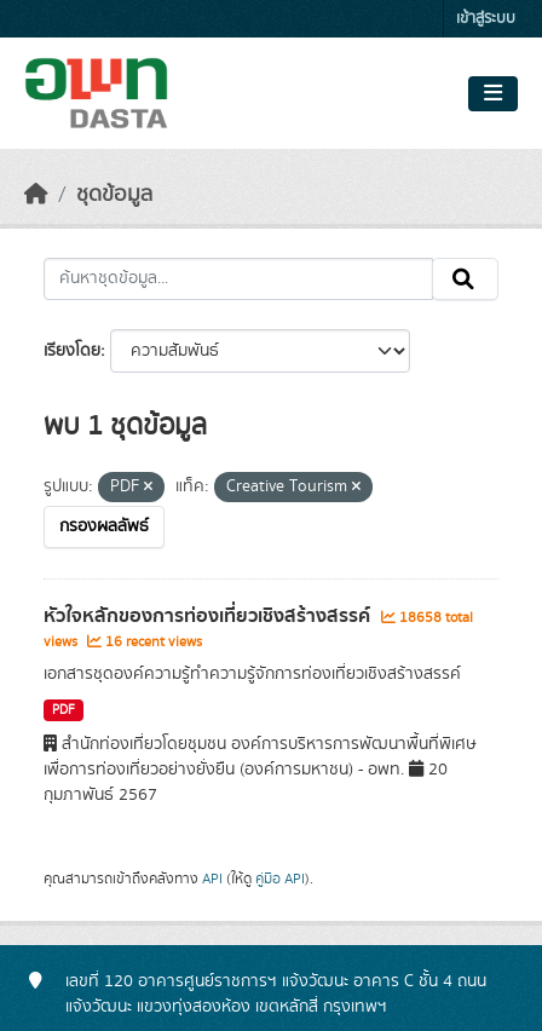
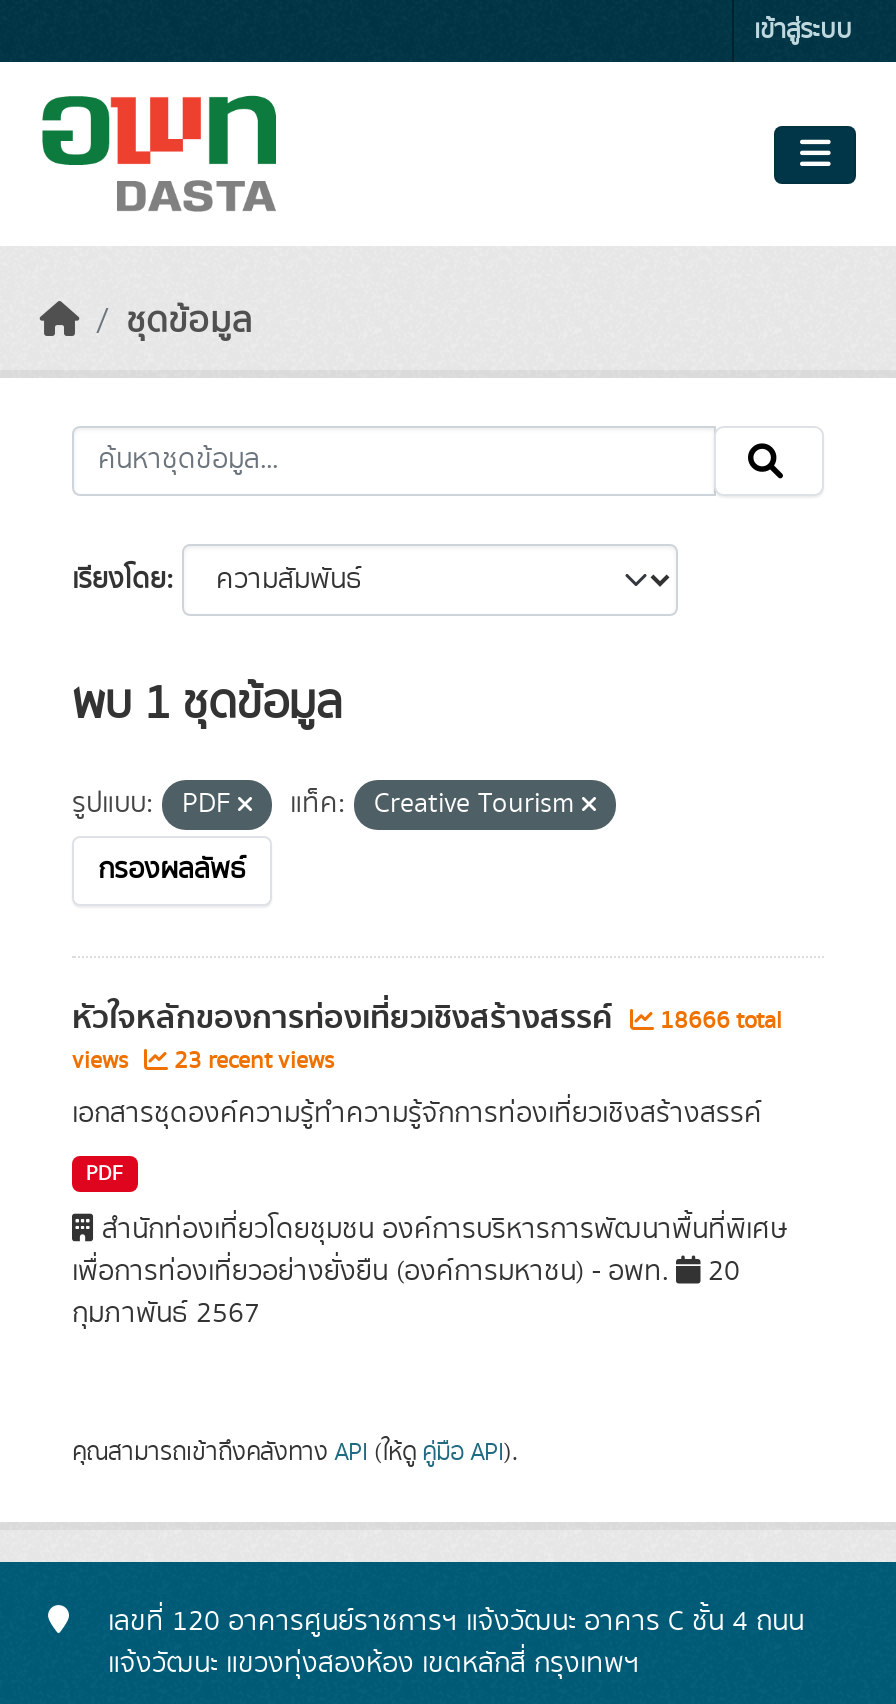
- หัวใจหลักของการท่องเที่ยวเชิงสร้างสรรค์ 18658 total
+ หัวใจหลักของการท่องเที่ยวเชิงสร้างสรรค์ 18666 total

- views 16 recent views
+ views 23 recent views
